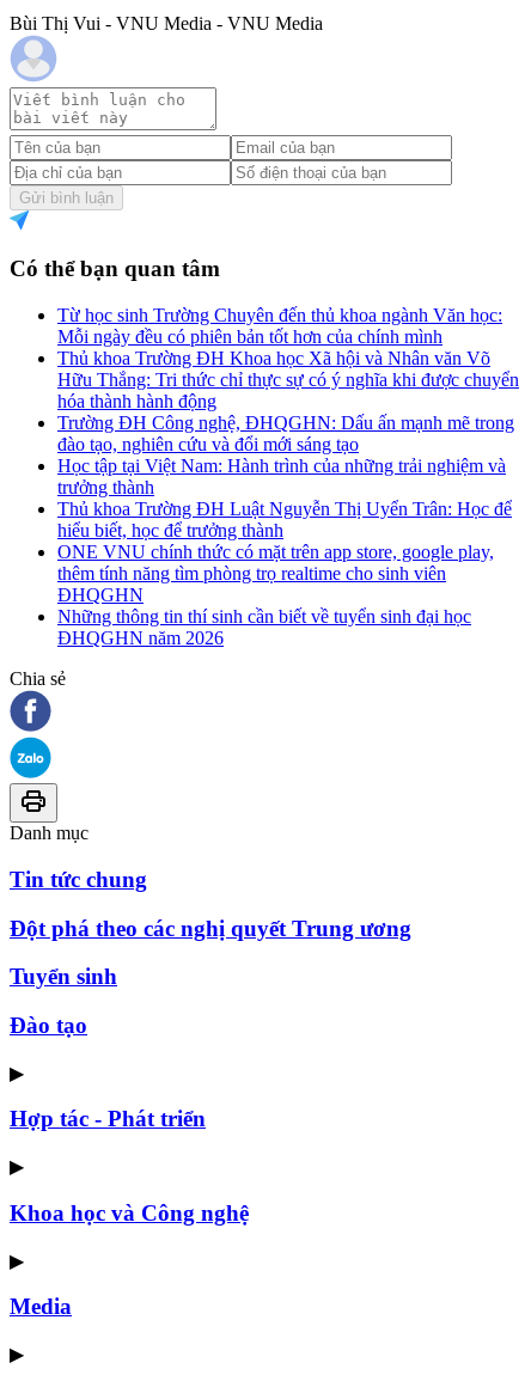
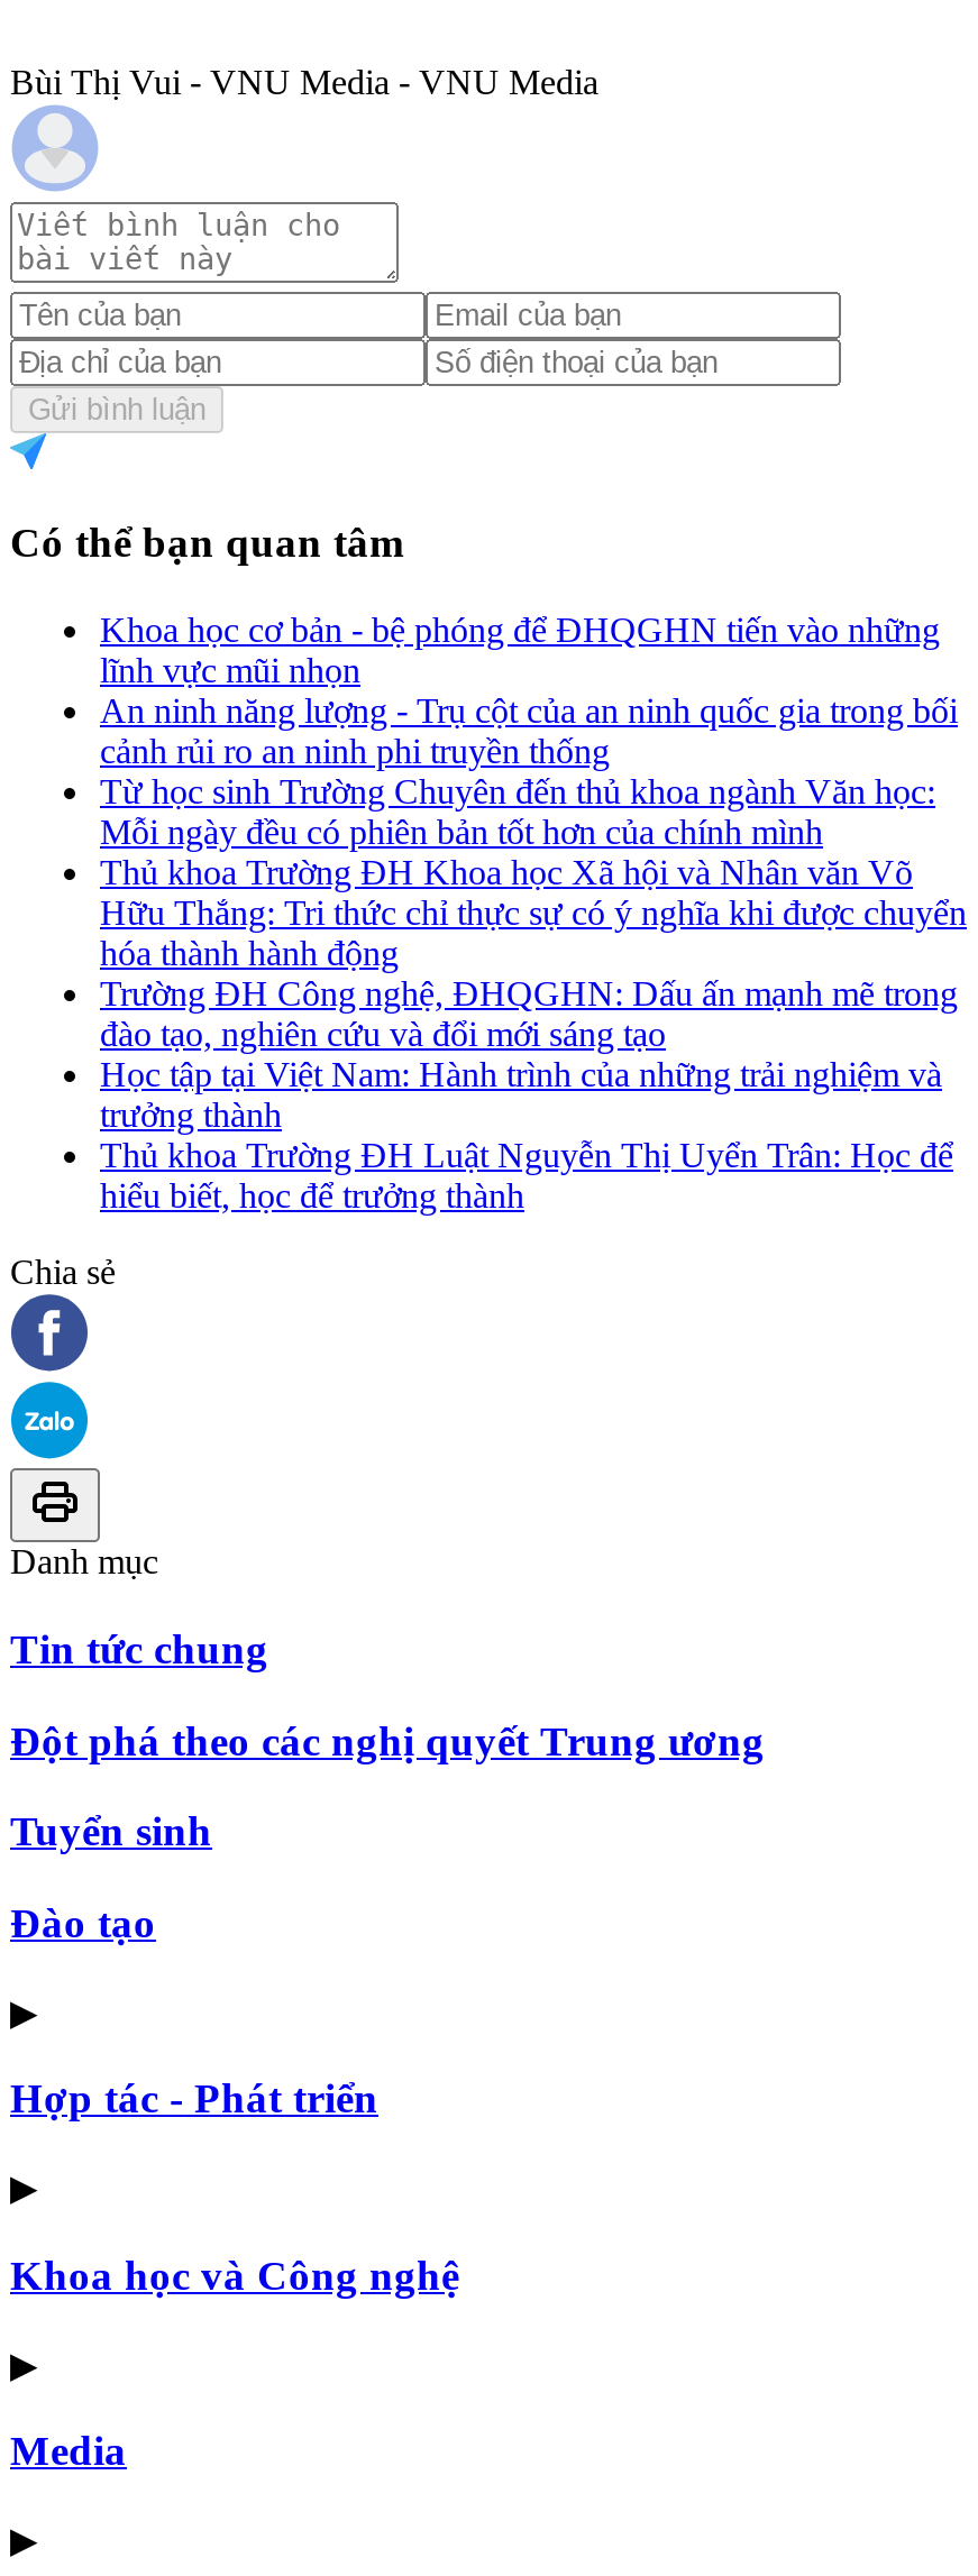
+ Khoa học cơ bản - bệ phóng để ĐHQGHN tiến vào những
+ lĩnh vực mũi nhọn
+ An ninh năng lượng - Trụ cột của an ninh quốc gia trong bối
+ cảnh rủi ro an ninh phi truyền thống

moved down: Từ học sinh Trường Chuyên đến thủ khoa ngành Văn học: | Mỗi ngày đều có phiên bản tốt hơn của chính mình | Thủ khoa Trường ĐH Khoa học Xã hội và Nhân văn Võ | ... | Thủ khoa Trường ĐH Luật Nguyễn Thị Uyển Trân: Học để | hiểu biết, học để trưởng thành

- ONE VNU chính thức có mặt trên app store, google play,
- thêm tính năng tìm phòng trọ realtime cho sinh viên
- ĐHQGHN
- Những thông tin thí sinh cần biết về tuyển sinh đại học
- ĐHQGHN năm 2026
